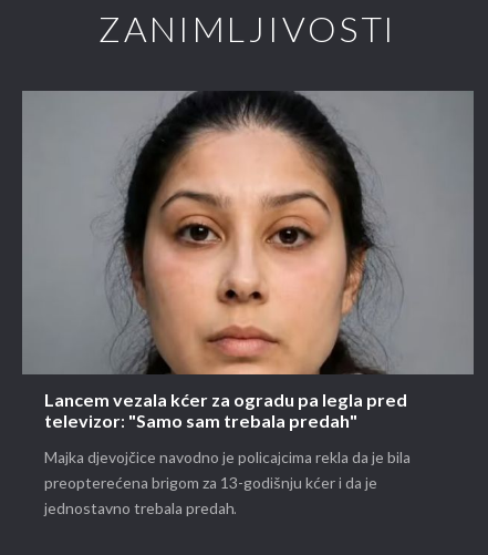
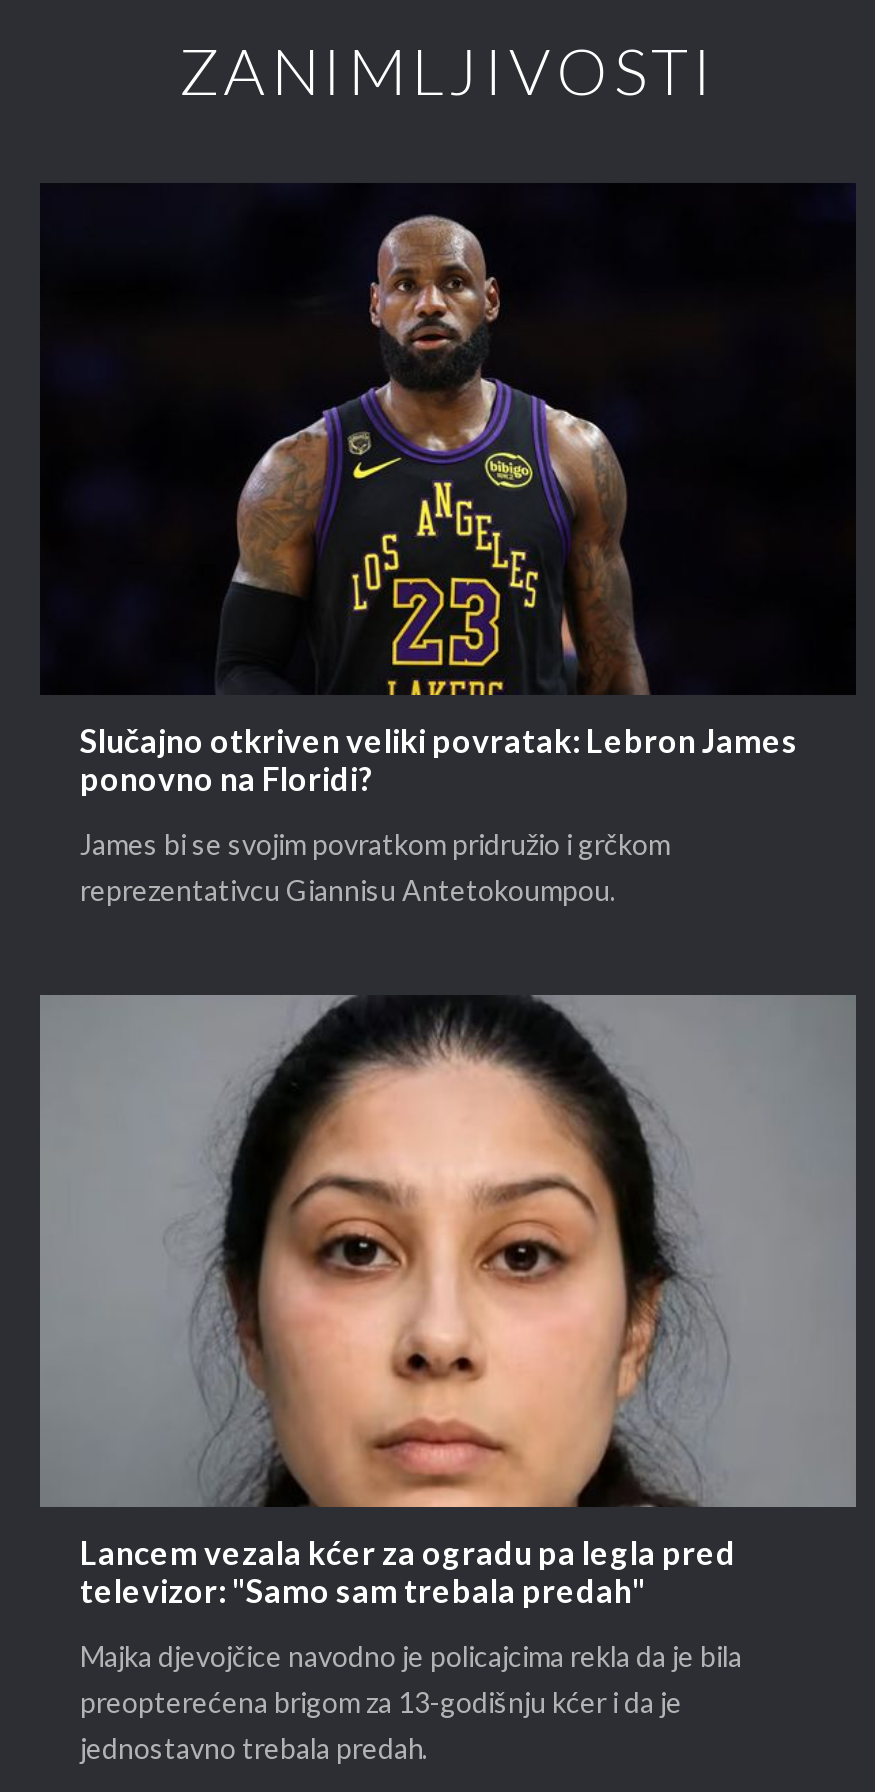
+ [image]
+ Slučajno otkriven veliki povratak: Lebron James
+ ponovno na Floridi?
+ James bi se svojim povratkom pridružio i grčkom
+ reprezentativcu Giannisu Antetokoumpou.
